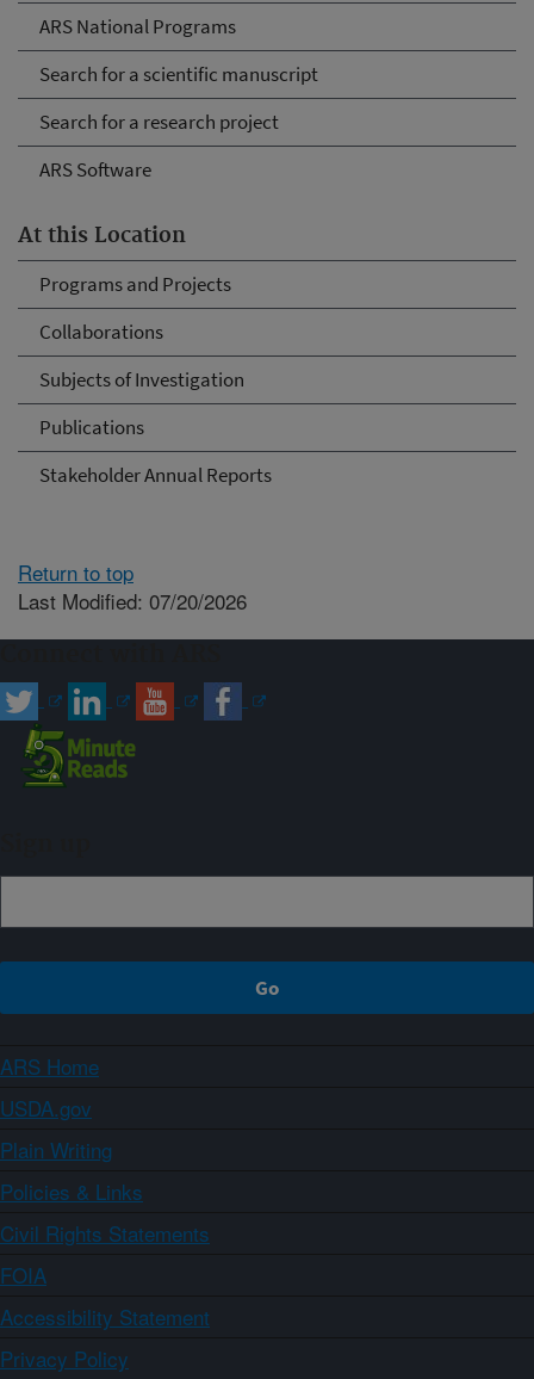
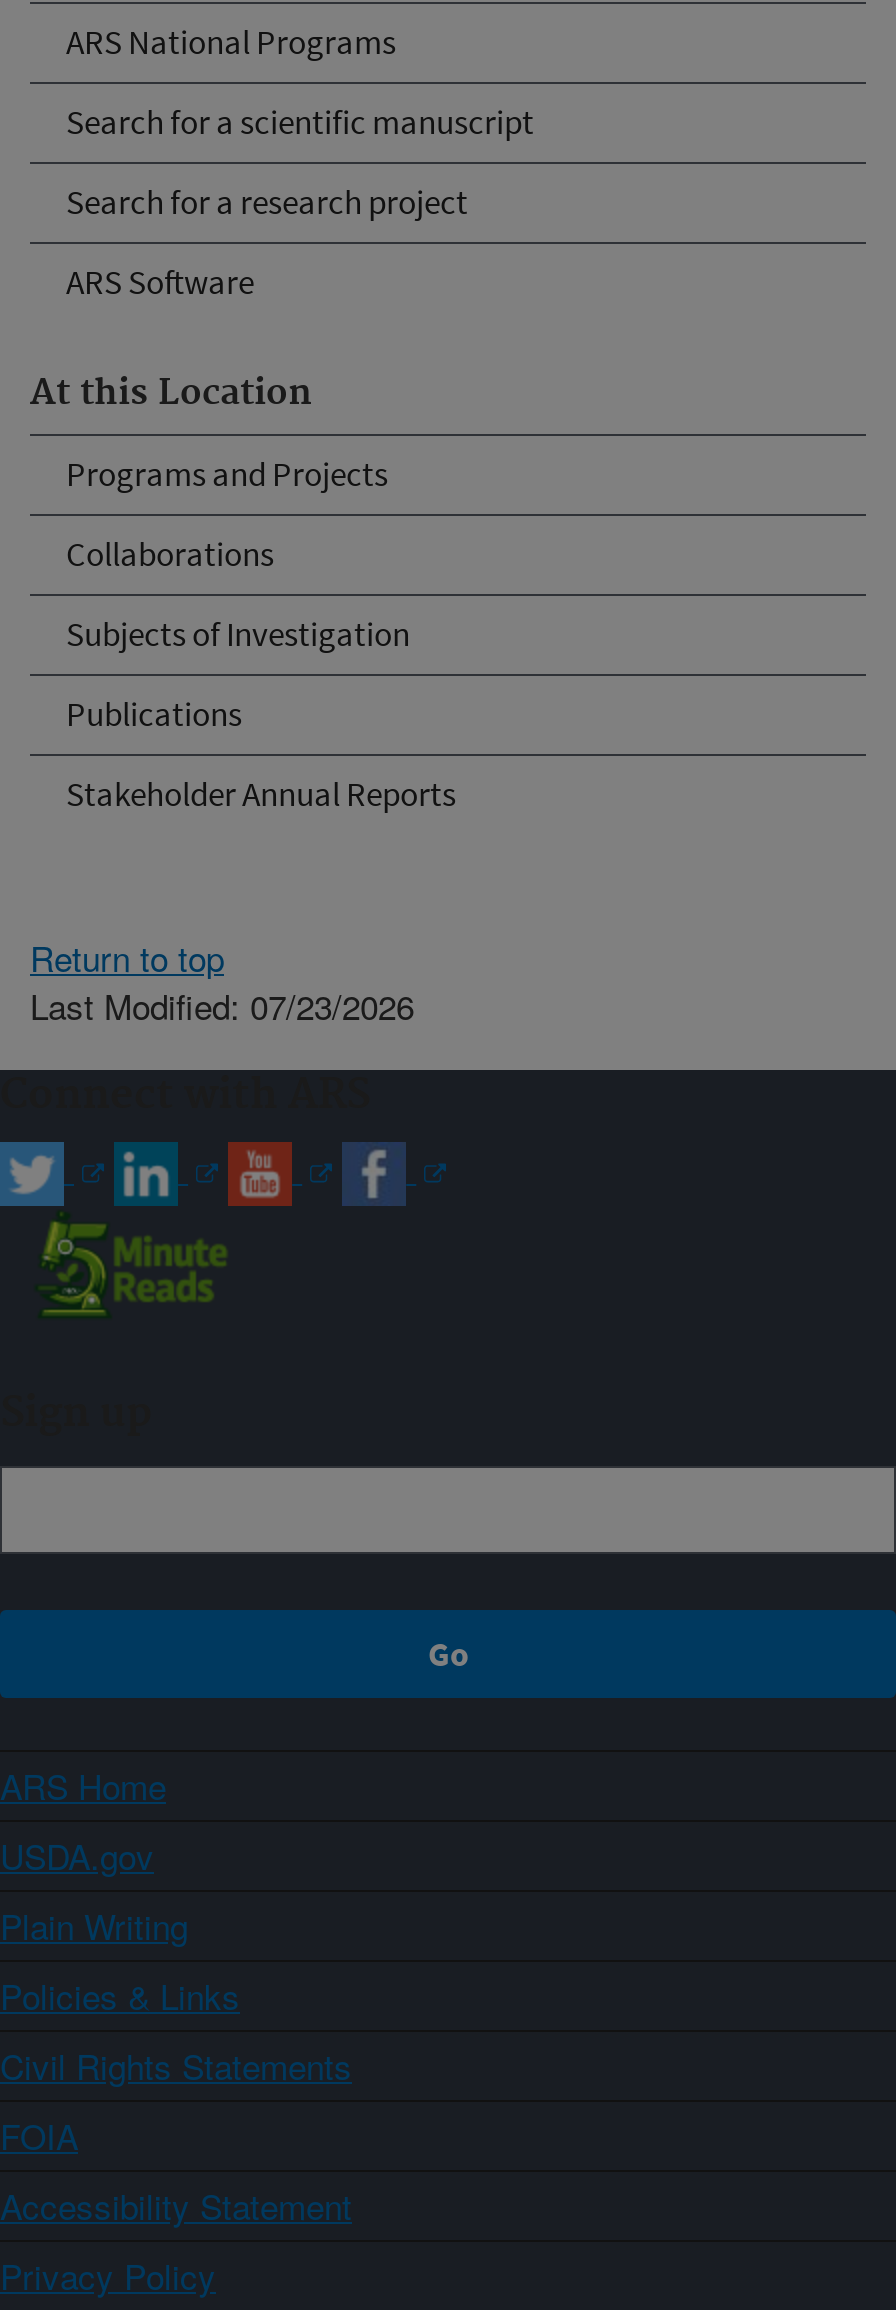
- Last Modified: 07/20/2026
+ Last Modified: 07/23/2026
